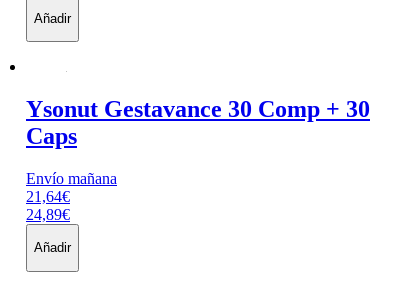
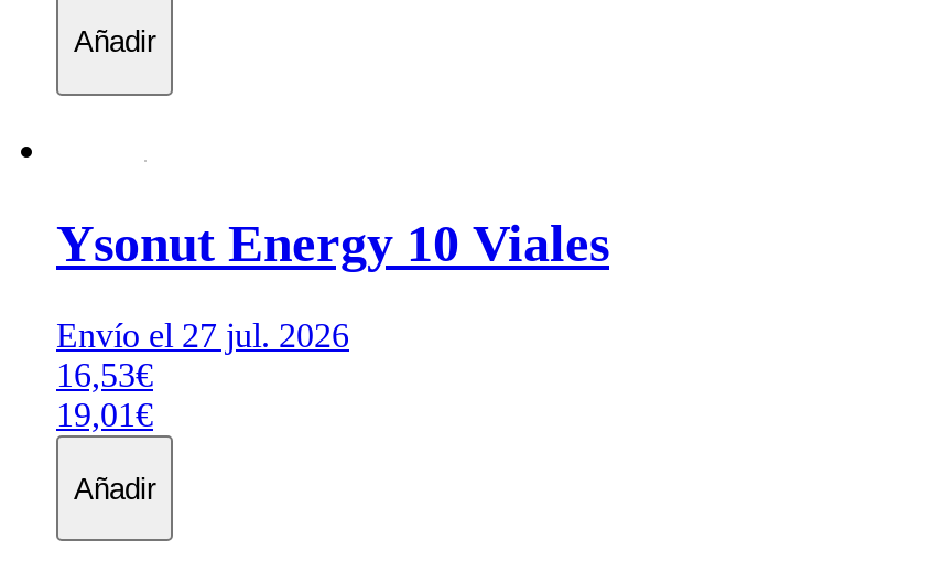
- Ysonut Gestavance 30 Comp + 30
- Caps
+ Ysonut Energy 10 Viales

- Envío mañana
- 21,64€
- 24,89€
+ Envío el 27 jul. 2026
+ 16,53€
+ 19,01€
